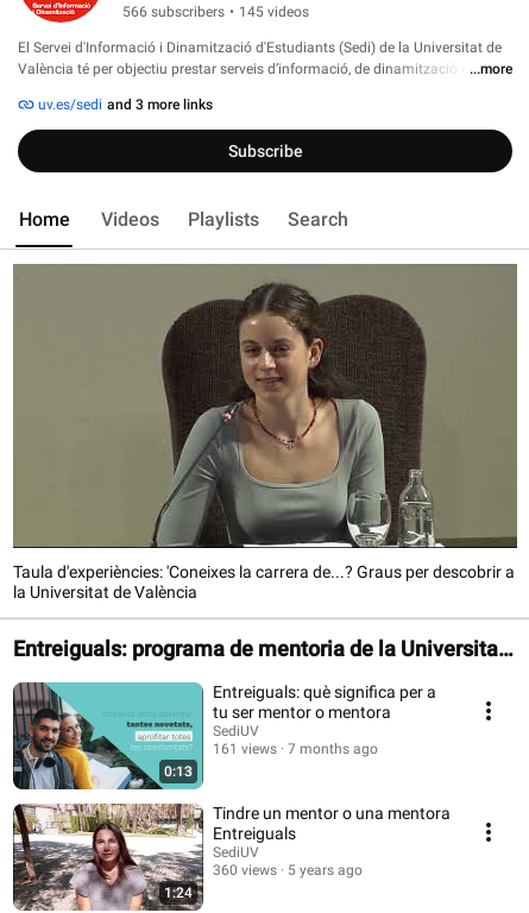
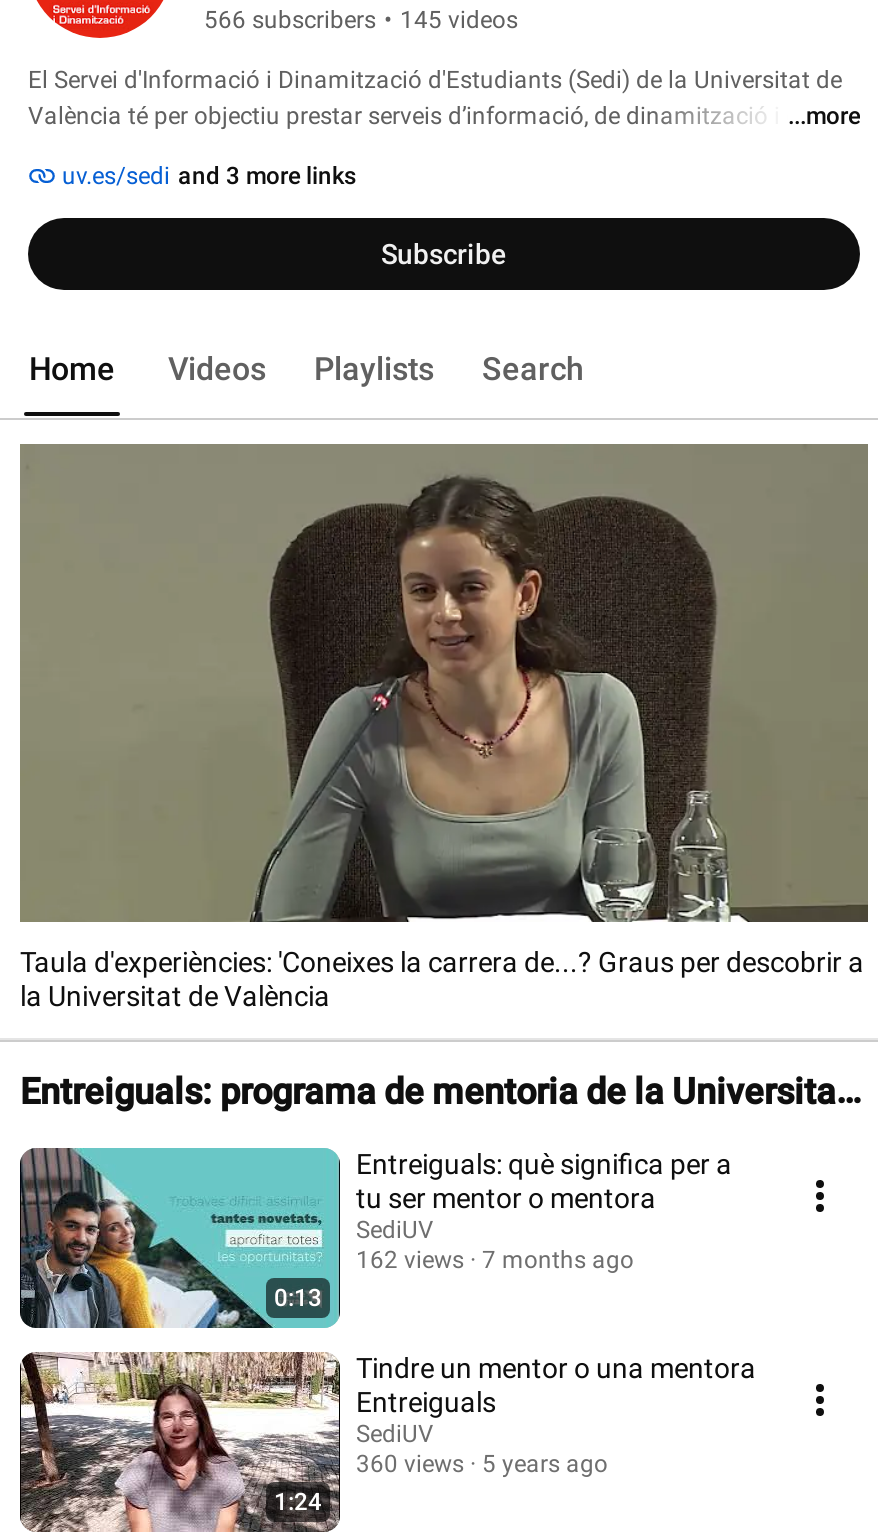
- 161 views 7 months ago
+ 162 views 7 months ago
